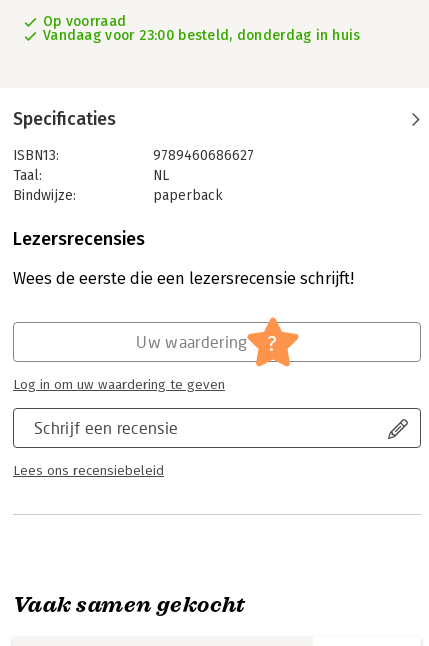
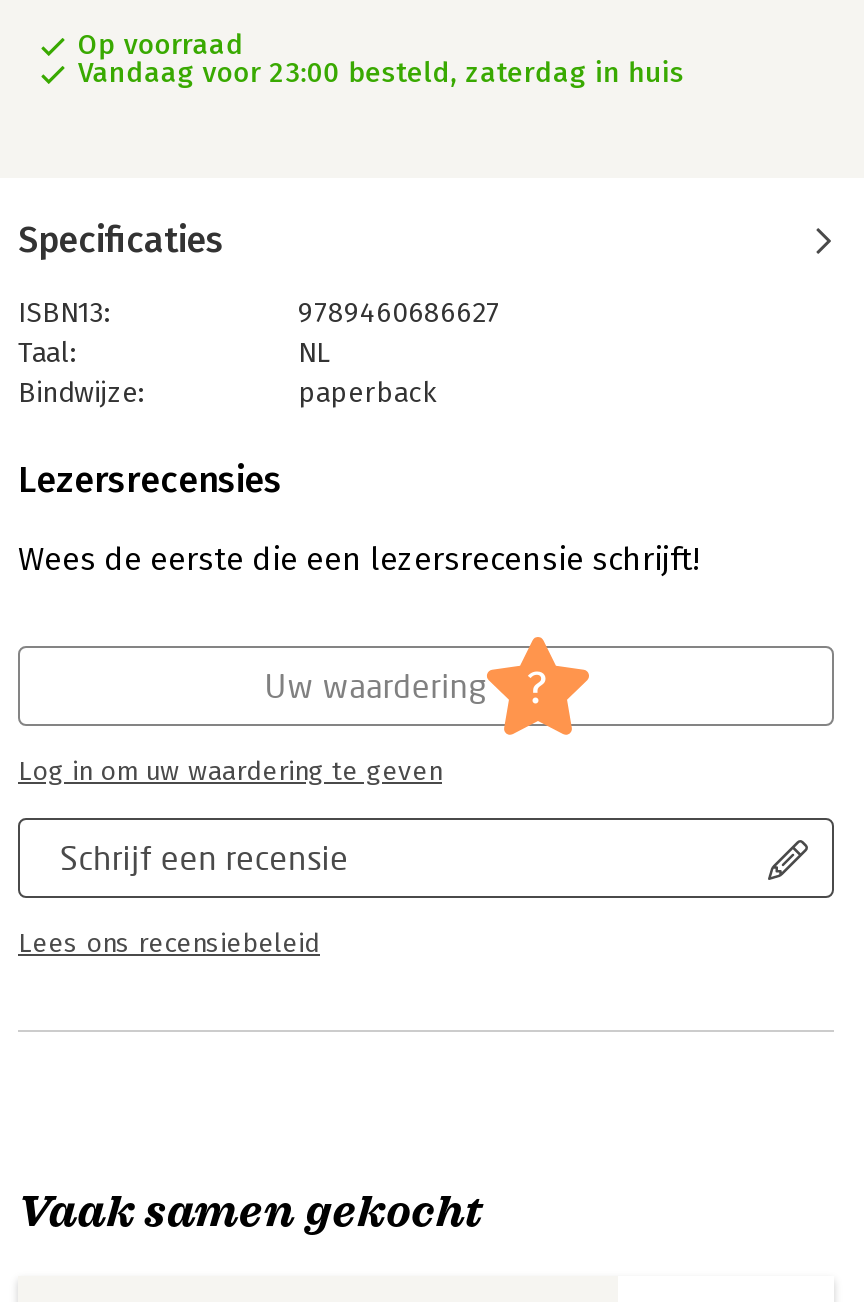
- Vandaag voor 23:00 besteld, donderdag in huis
+ Vandaag voor 23:00 besteld, zaterdag in huis
